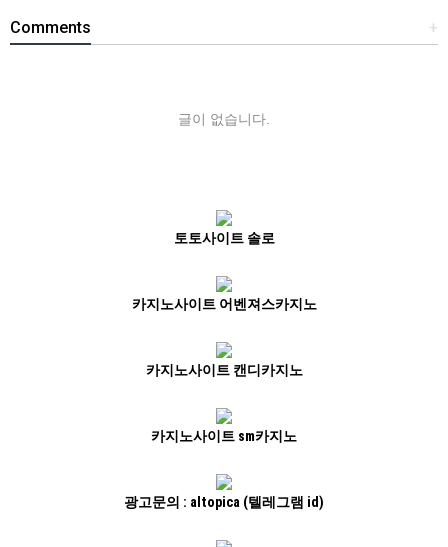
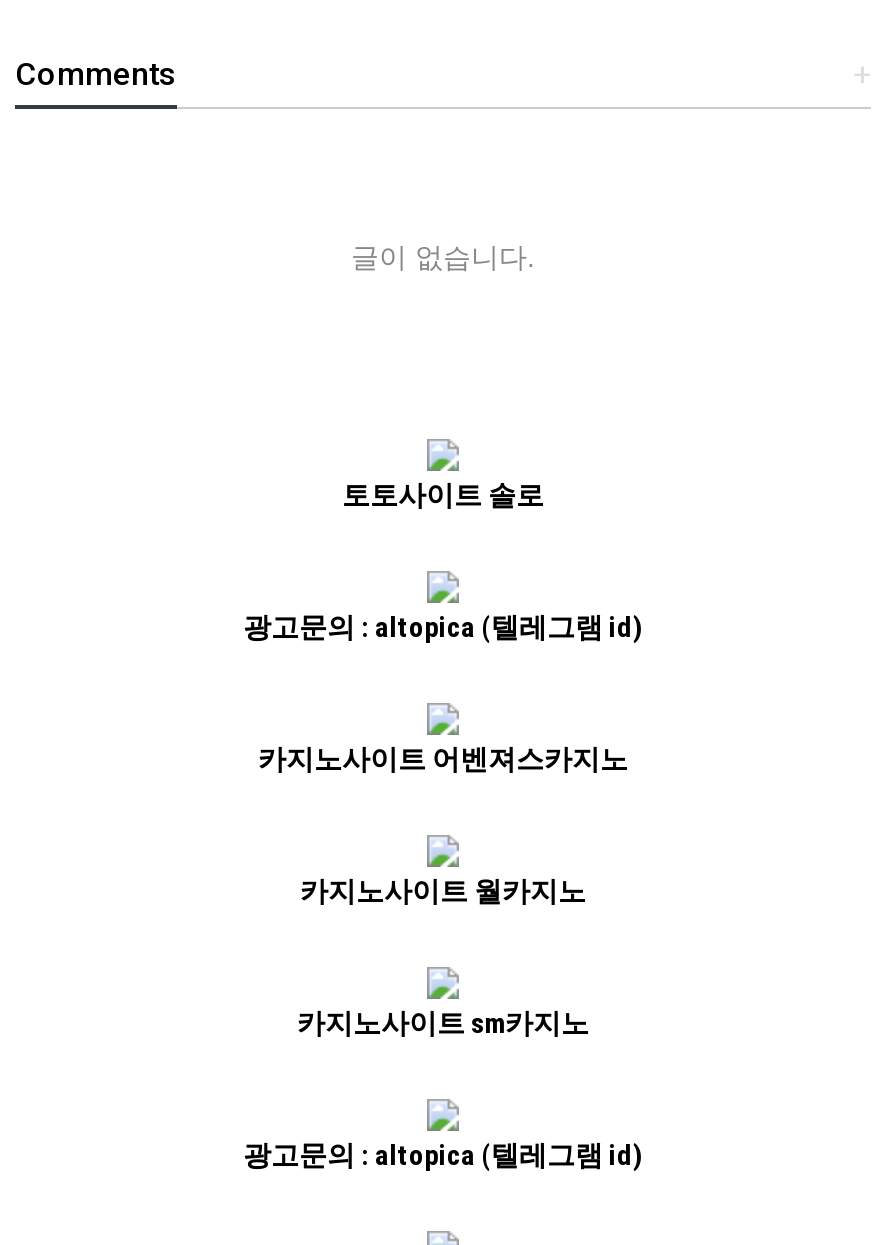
+ 광고문의 : altopica (텔레그램 id)

- 카지노사이트 캔디카지노
+ 카지노사이트 월카지노
